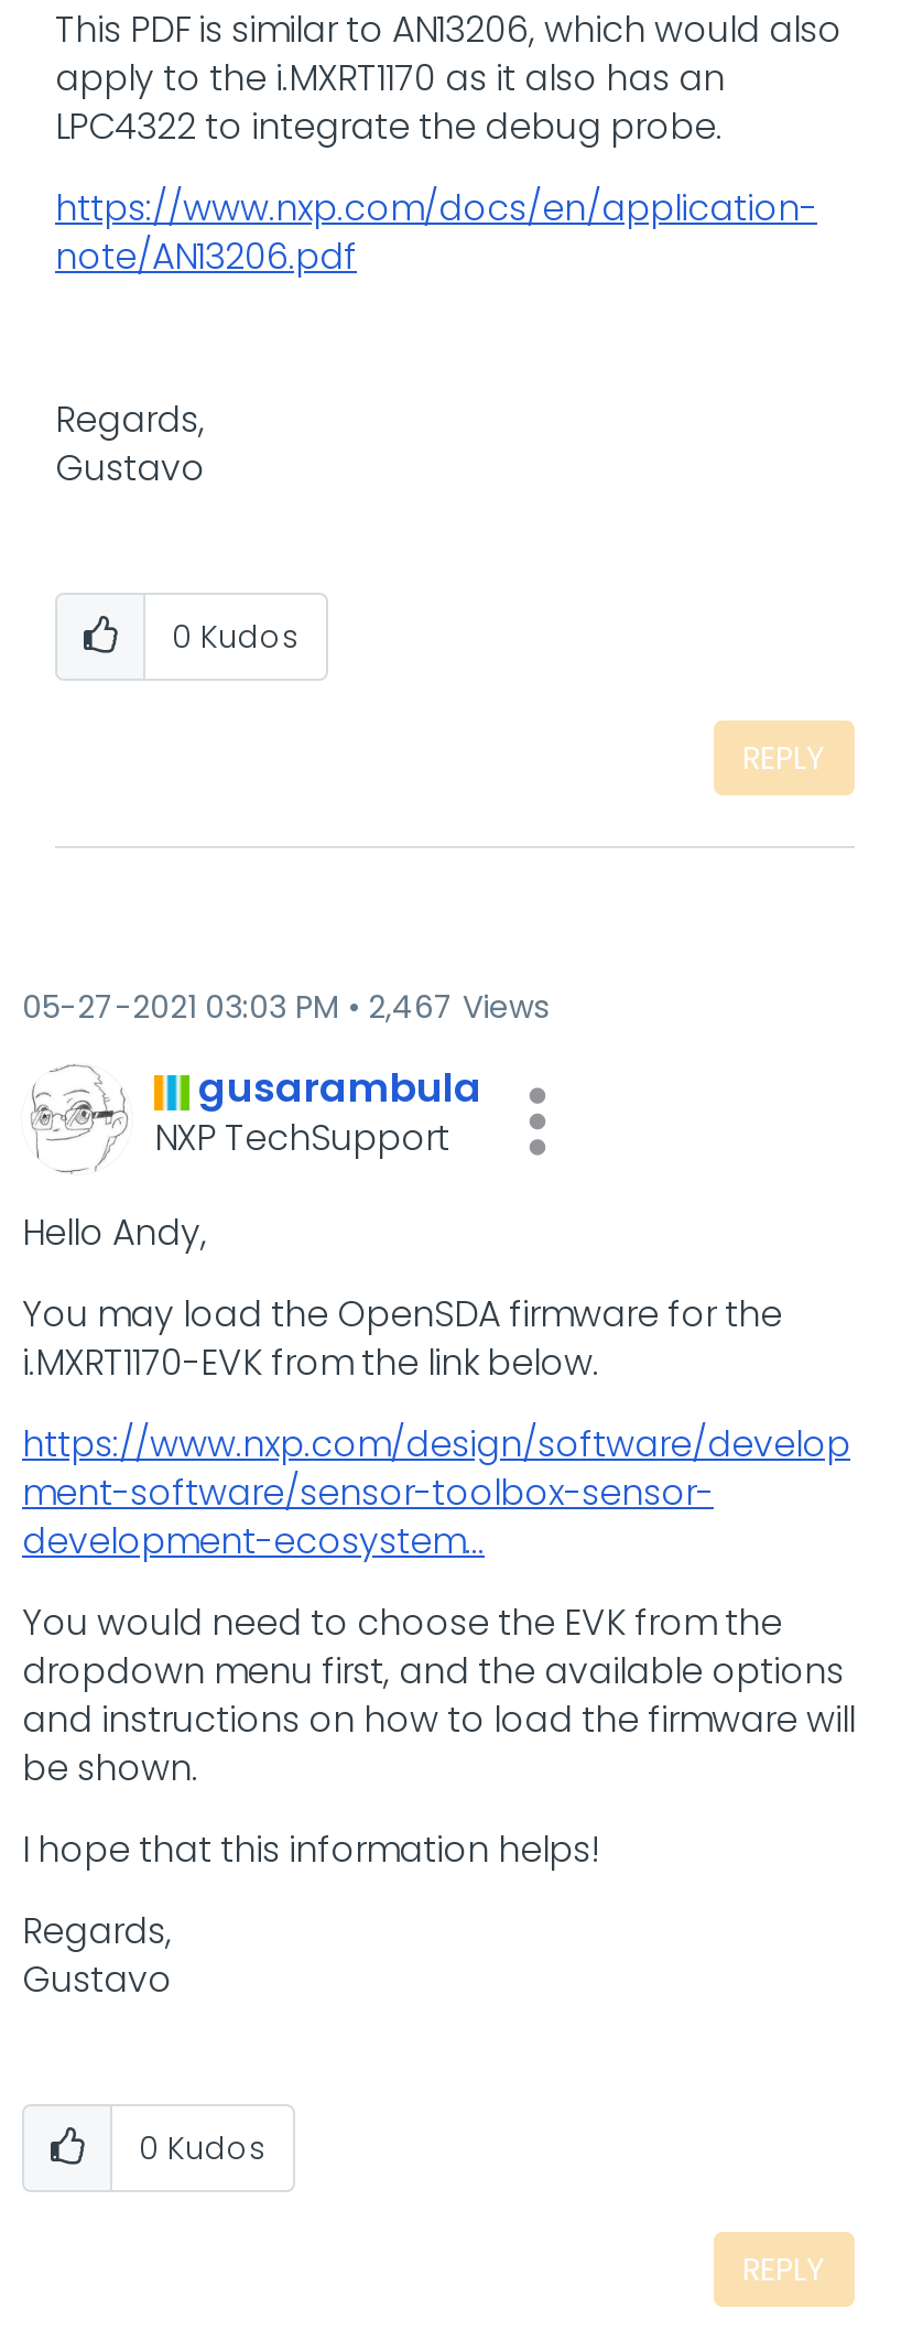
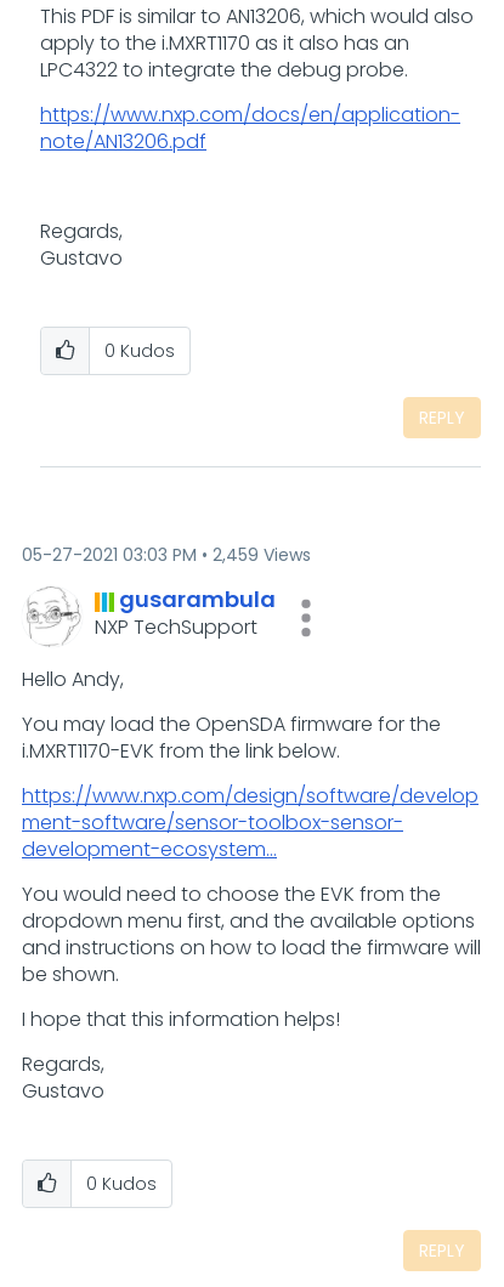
- 05-27-2021 03:03 PM 2,467 Views
+ 05-27-2021 03:03 PM 2,459 Views
